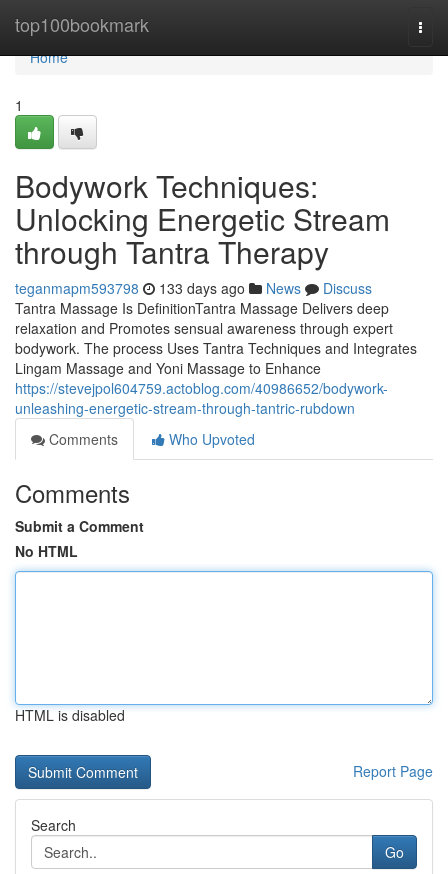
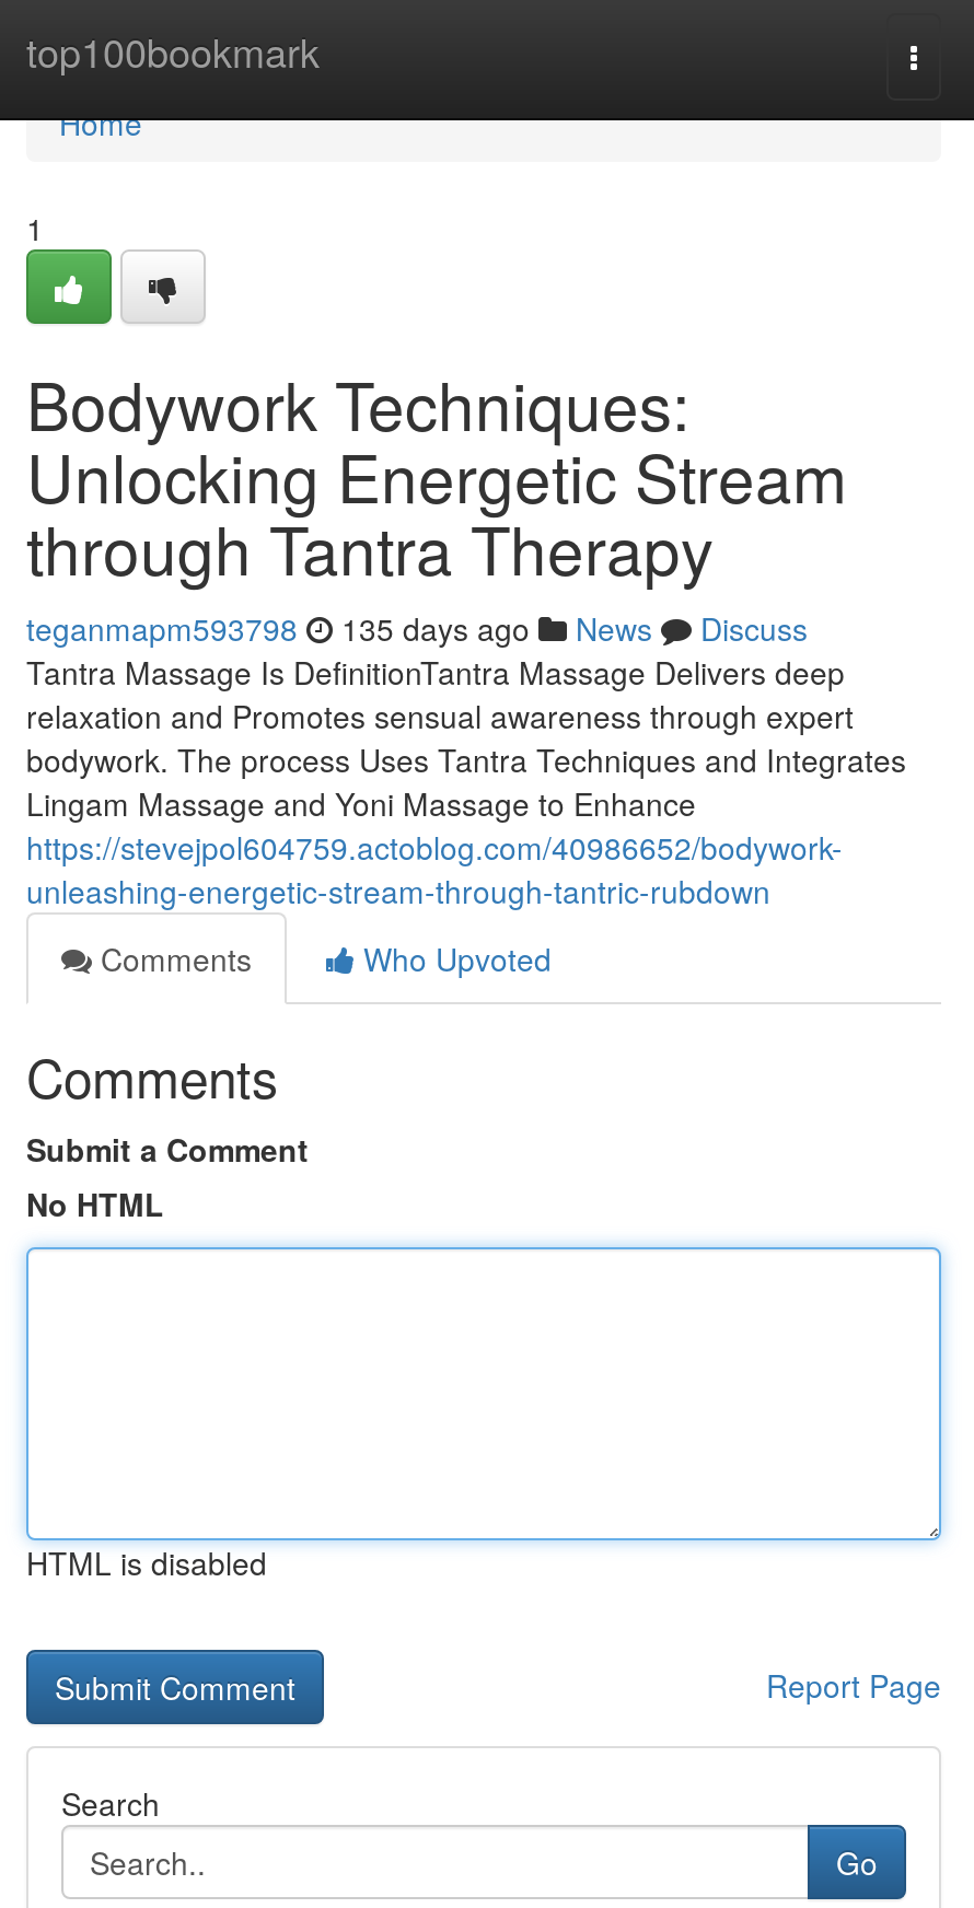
- teganmapm593798 133 days ago News Discuss
+ teganmapm593798 135 days ago News Discuss
